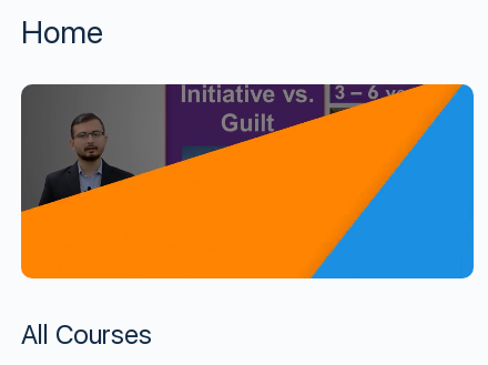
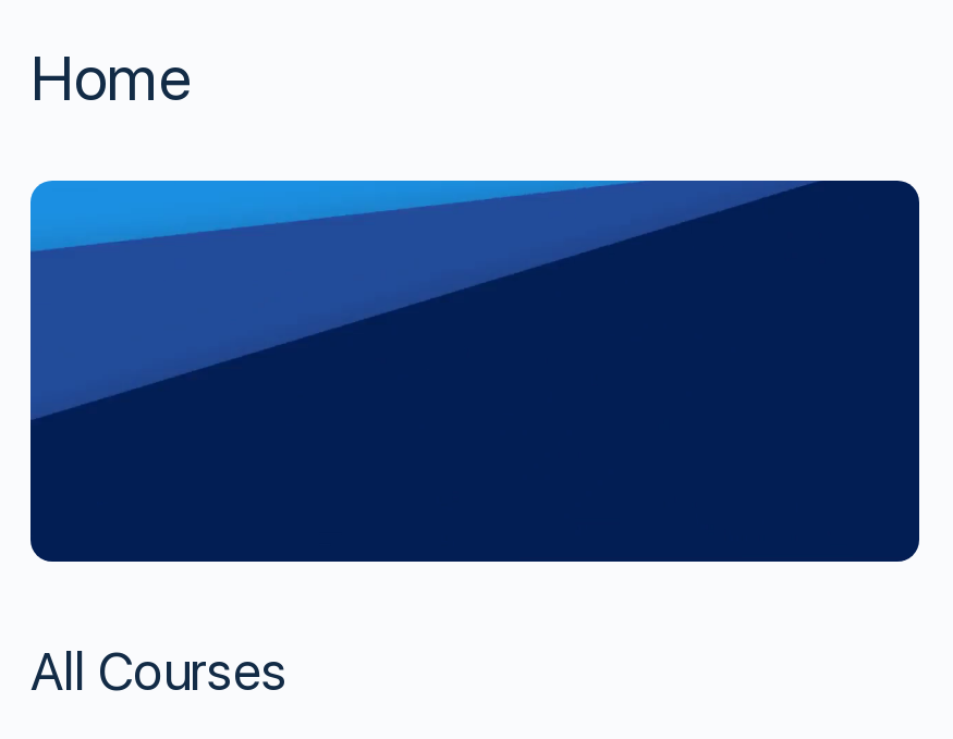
- [image]
+ [image]
